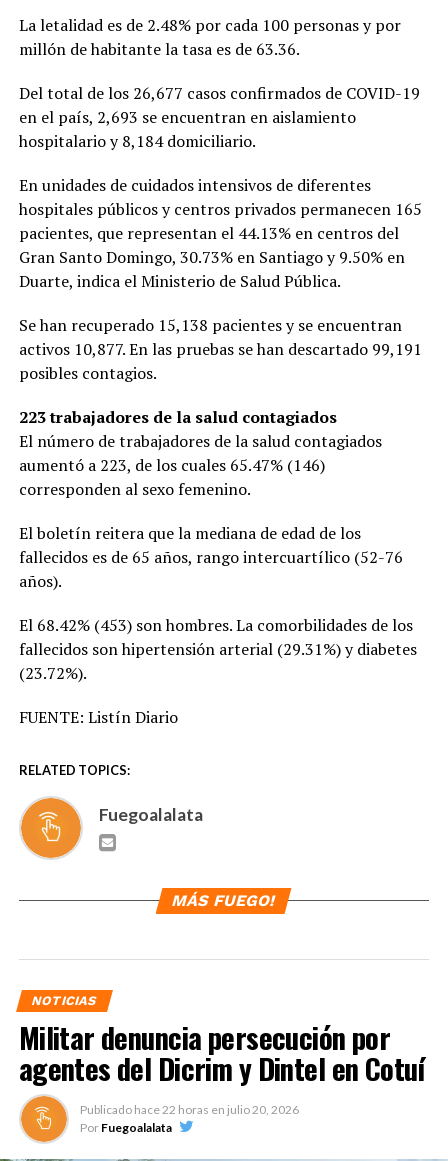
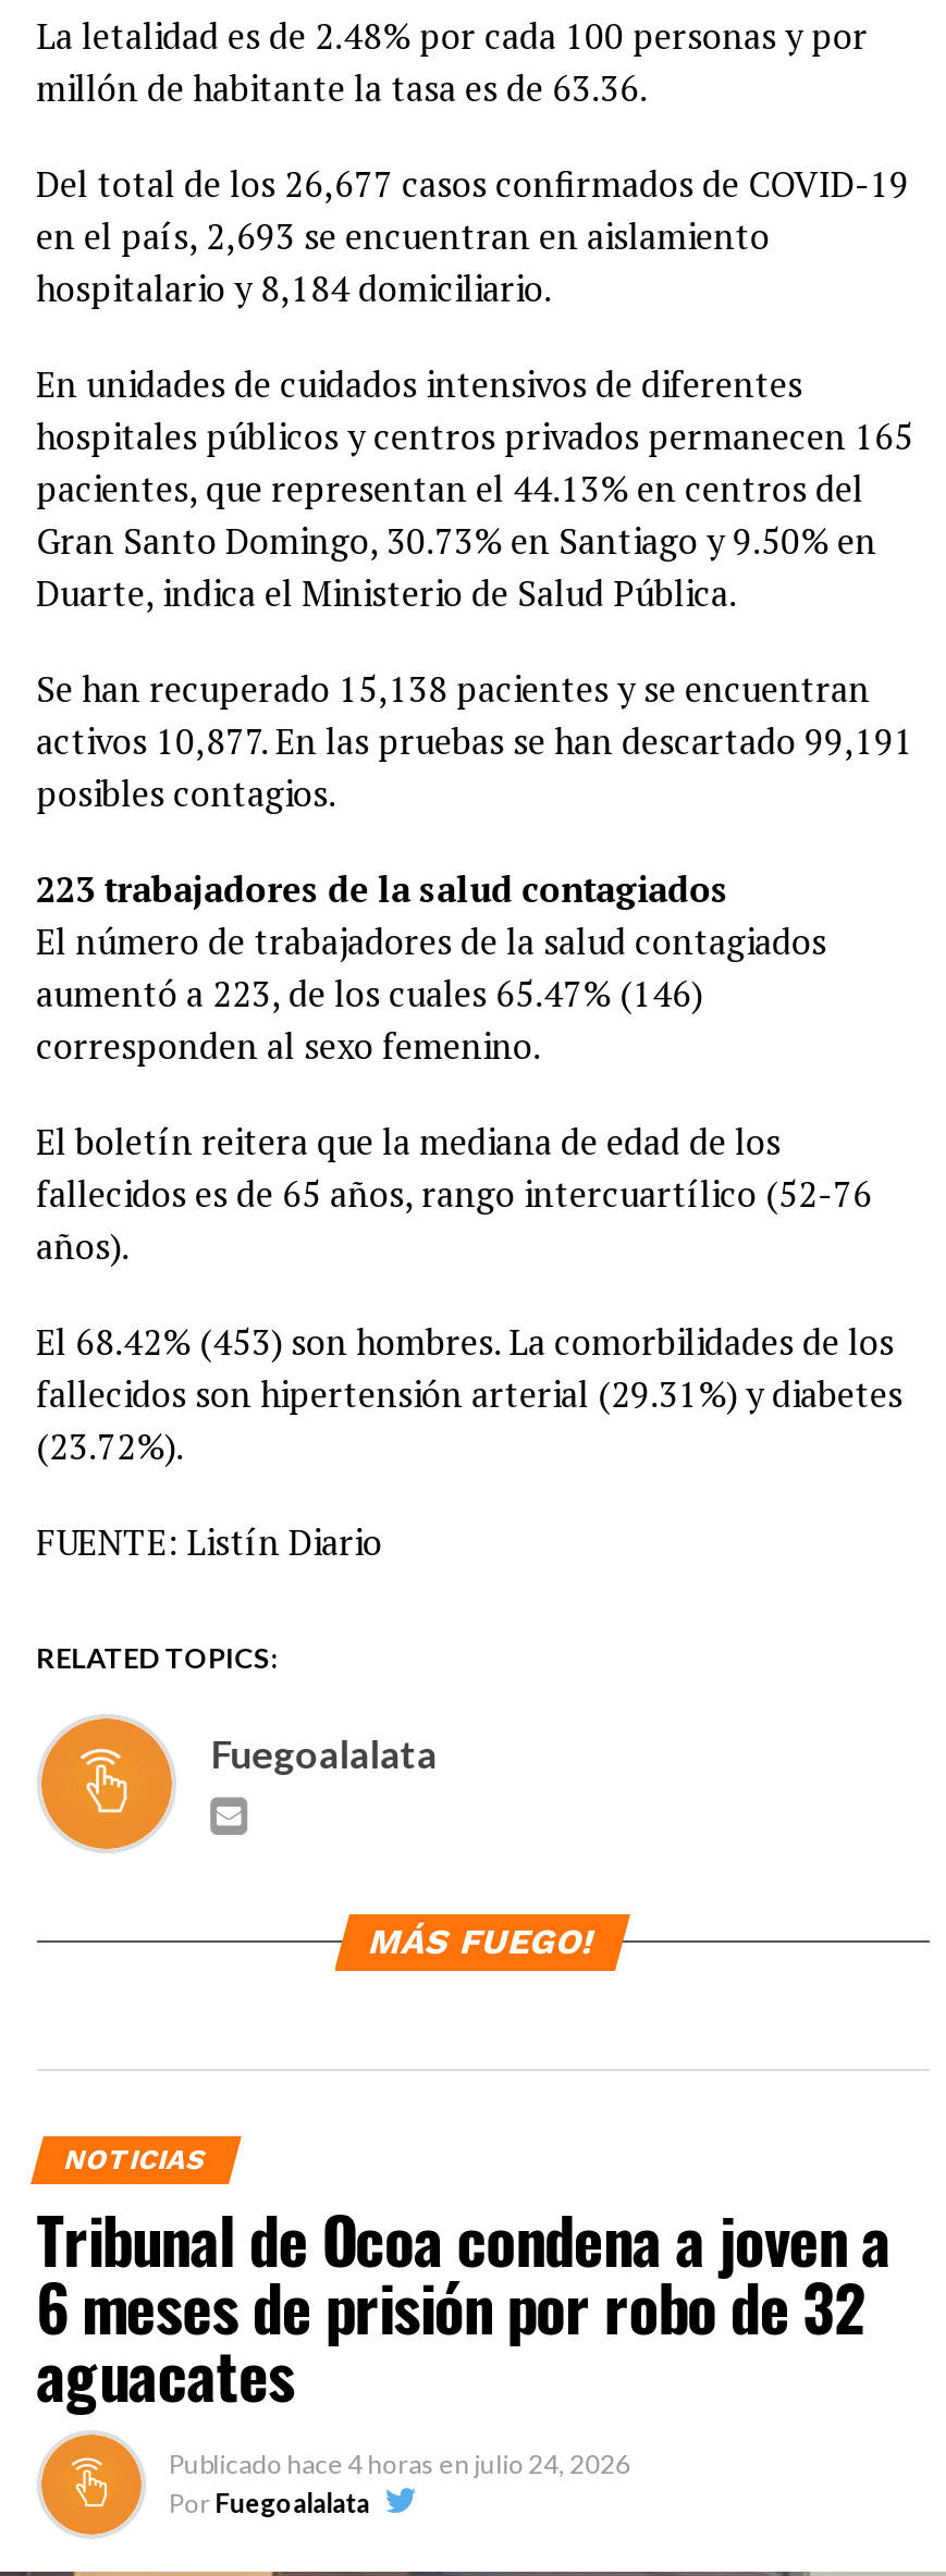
- Militar denuncia persecución por
- agentes del Dicrim y Dintel en Cotuí
- Publicado hace 22 horas en julio 20, 2026
+ Tribunal de Ocoa condena a joven a
+ 6 meses de prisión por robo de 32
+ aguacates
+ Publicado hace 4 horas en julio 24, 2026
